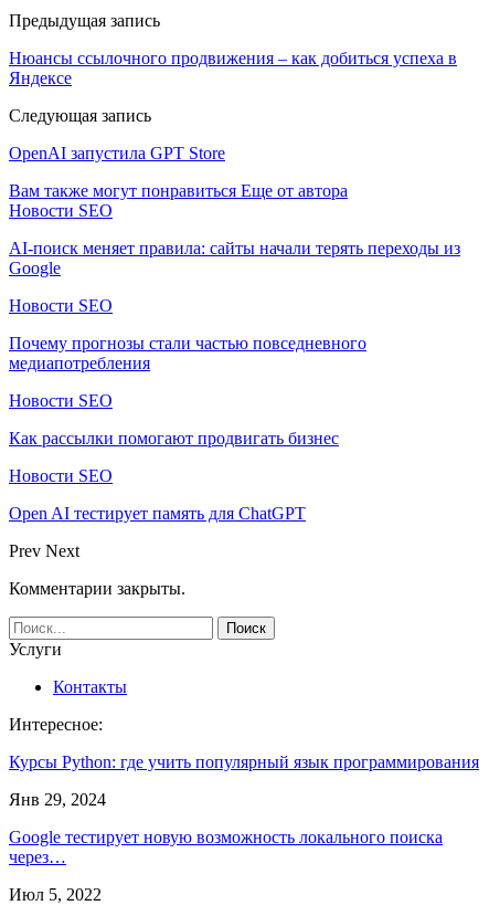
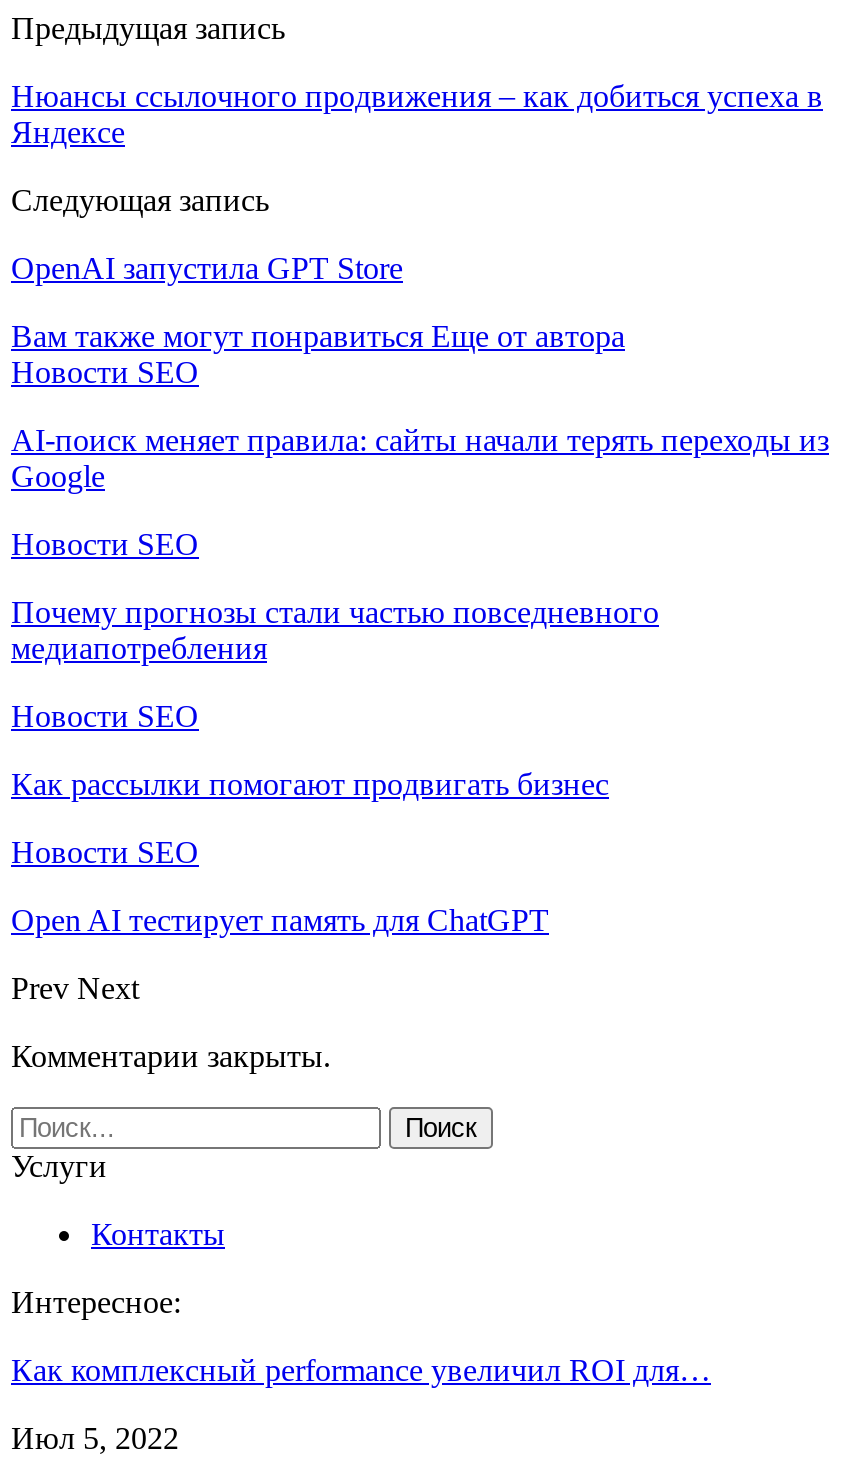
- Курсы Python: где учить популярный язык программирования
- Янв 29, 2024
- Google тестирует новую возможность локального поиска
- через…
+ Как комплексный performance увеличил ROI для…
